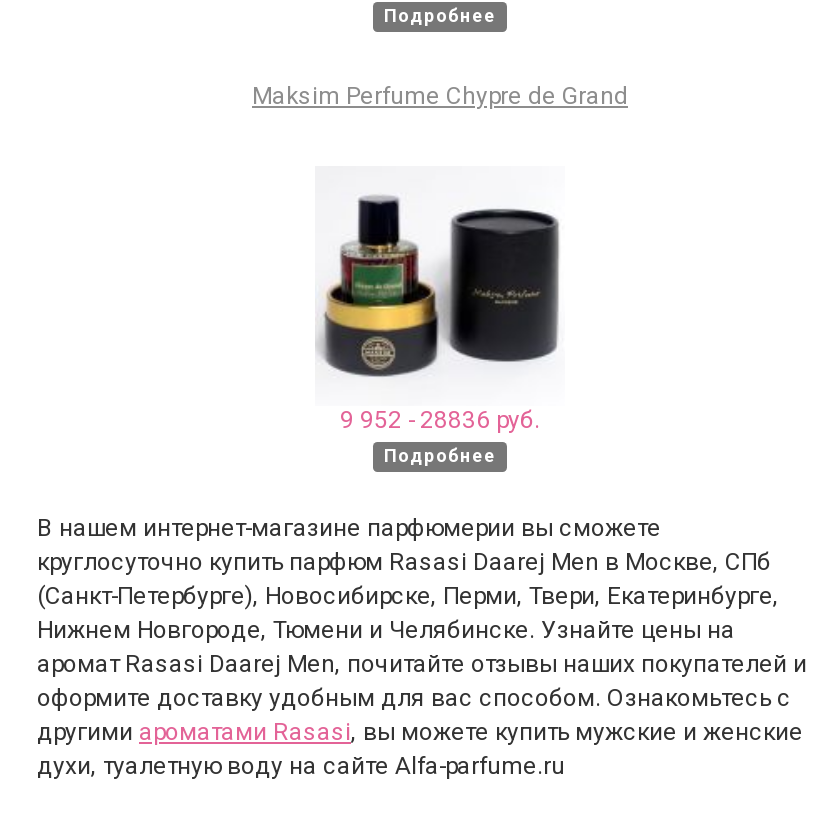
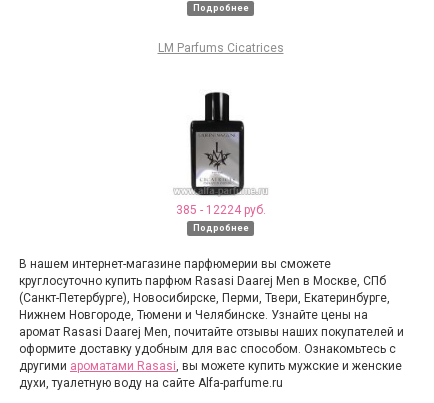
- Maksim Perfume Chypre de Grand
+ LM Parfums Cicatrices

- [image]
- 9 952 - 28836 руб.
+ [image]
+ 385 - 12224 руб.
